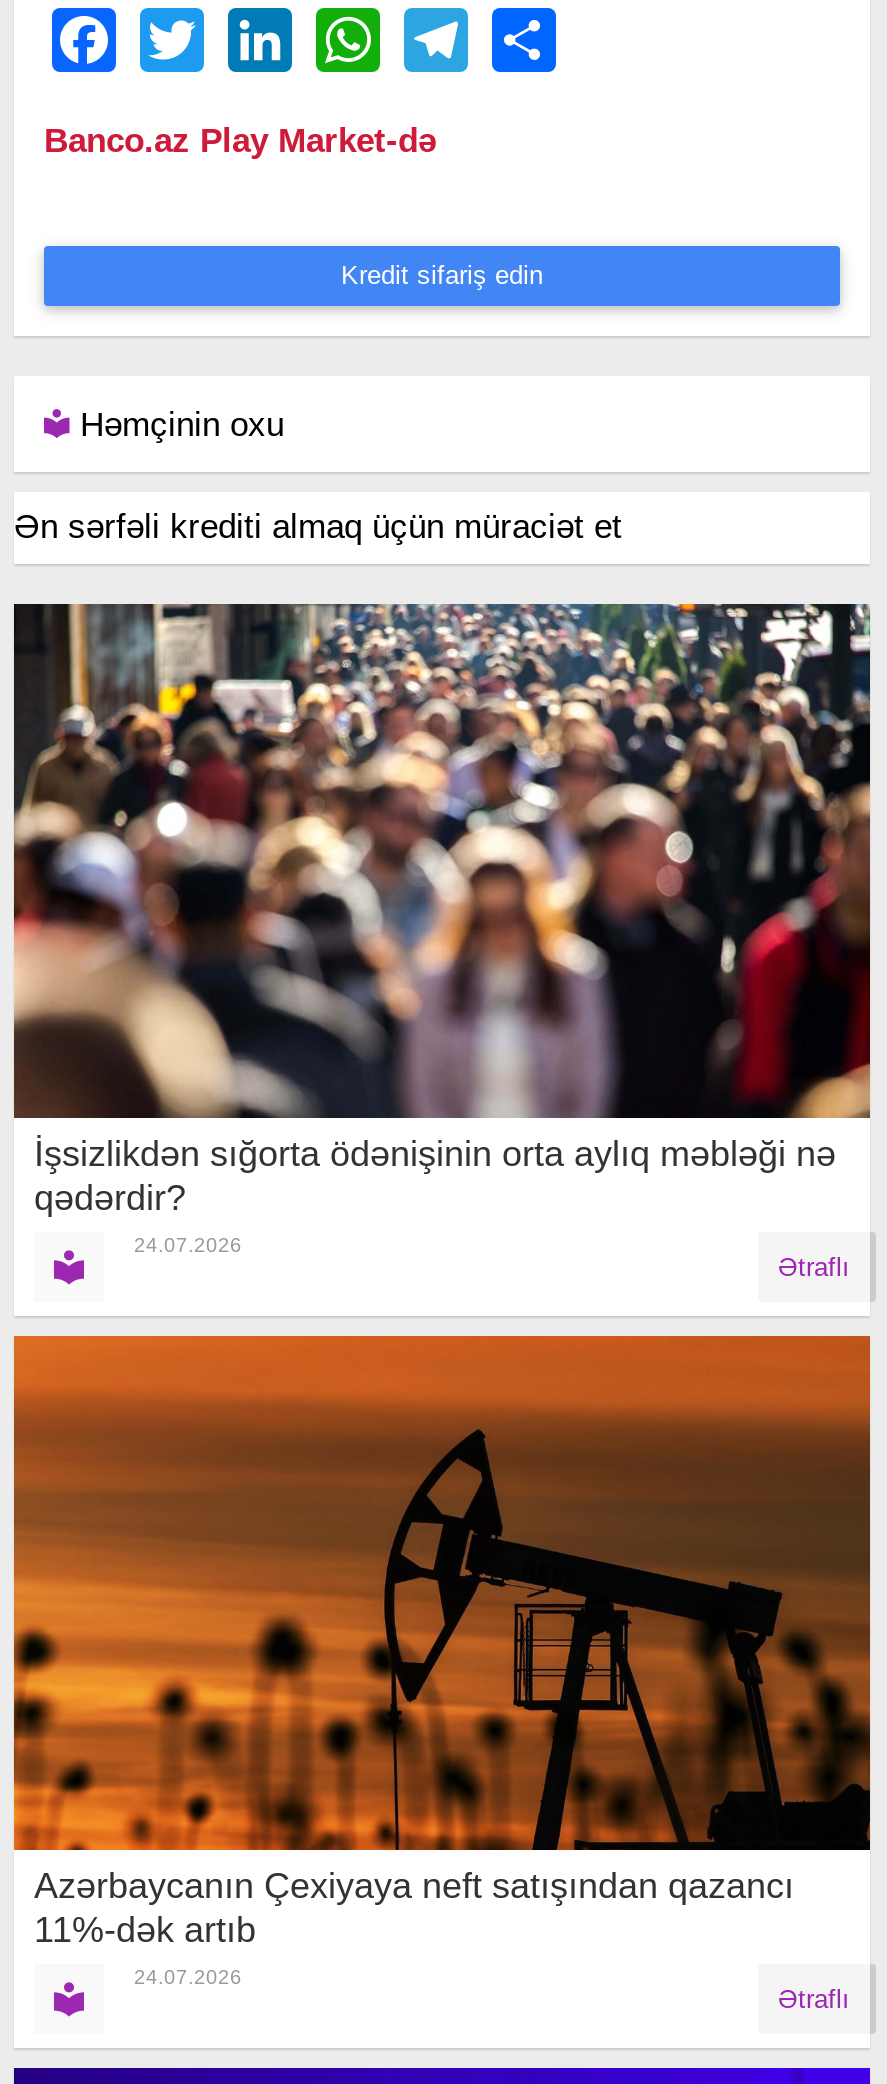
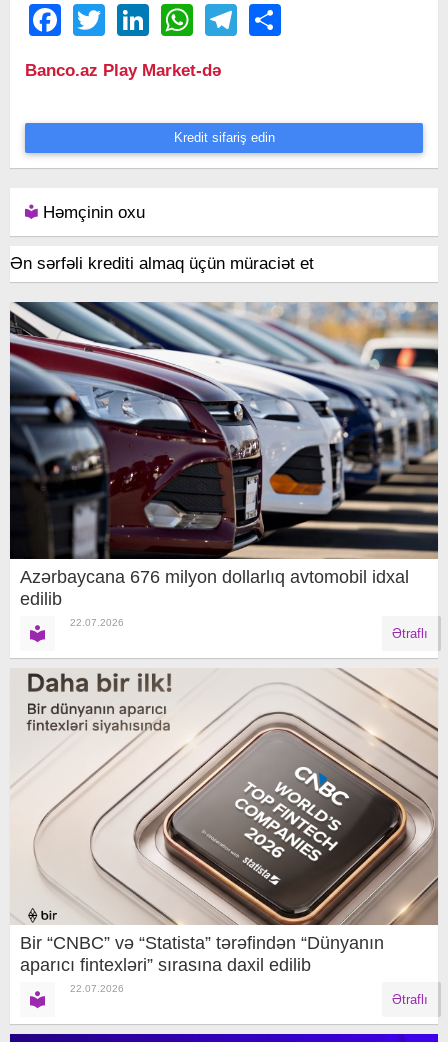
- [image]
- İşsizlikdən sığorta ödənişinin orta aylıq məbləği nə
- qədərdir?
- 24.07.2026
+ [image]
+ Azərbaycana 676 milyon dollarlıq avtomobil idxal
+ edilib
+ 22.07.2026

- [image]
- Azərbaycanın Çexiyaya neft satışından qazancı
- 11%-dək artıb
- 24.07.2026
+ [image]
+ Bir “CNBC” və “Statista” tərəfindən “Dünyanın
+ aparıcı fintexləri” sırasına daxil edilib
+ 22.07.2026
